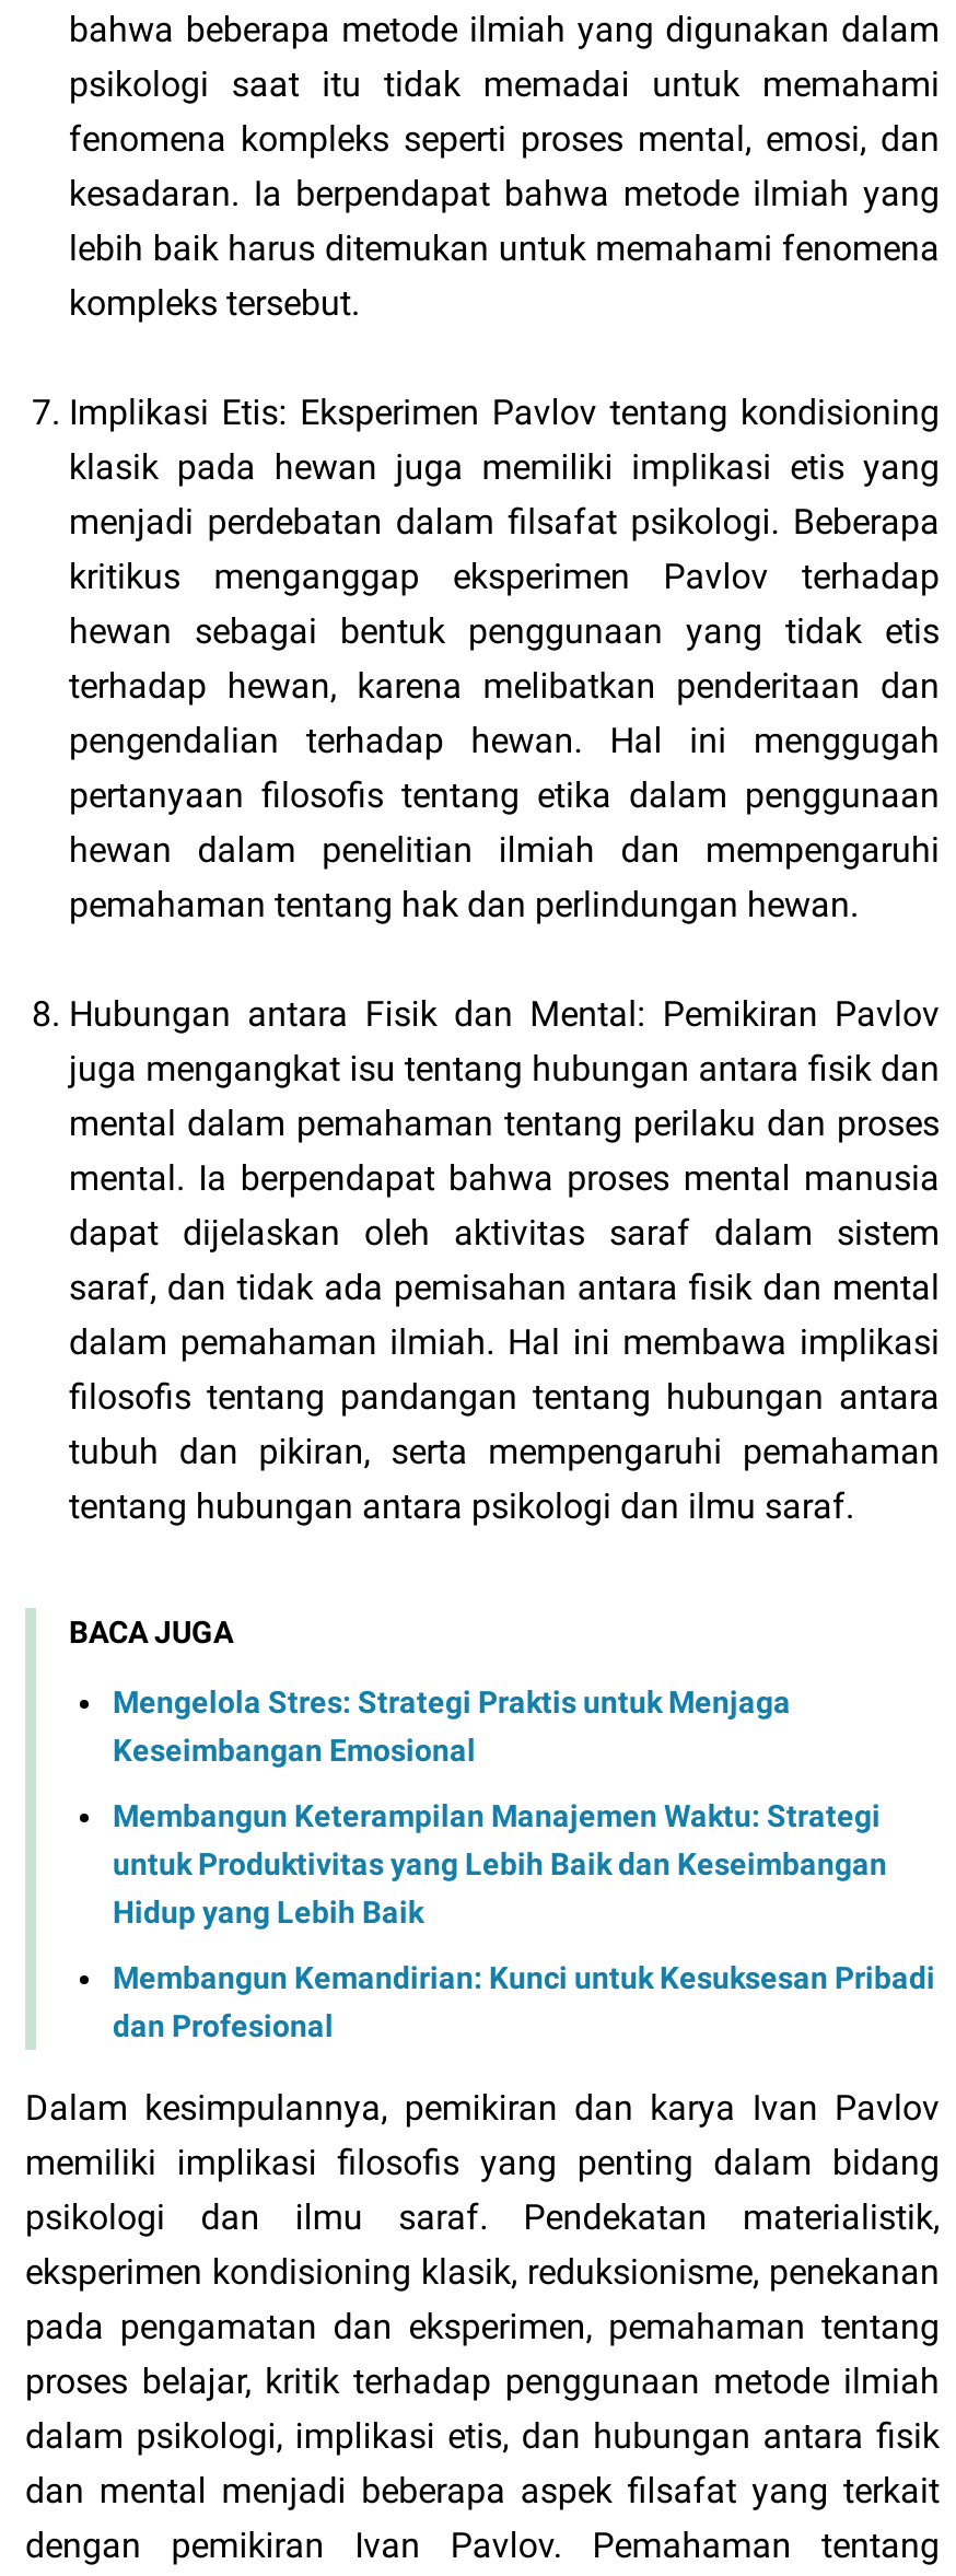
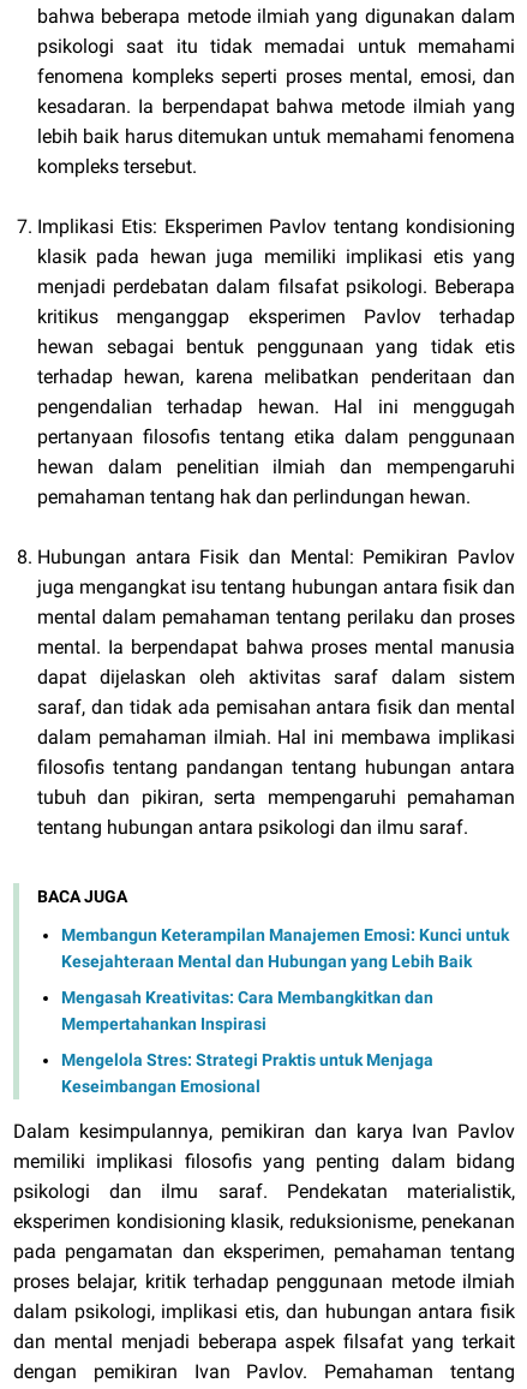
+ Membangun Keterampilan Manajemen Emosi: Kunci untuk
+ Kesejahteraan Mental dan Hubungan yang Lebih Baik
+ Mengasah Kreativitas: Cara Membangkitkan dan
+ Mempertahankan Inspirasi

moved down: Mengelola Stres: Strategi Praktis untuk Menjaga | Keseimbangan Emosional

- Membangun Keterampilan Manajemen Waktu: Strategi
- untuk Produktivitas yang Lebih Baik dan Keseimbangan
- Hidup yang Lebih Baik
- Membangun Kemandirian: Kunci untuk Kesuksesan Pribadi
- dan Profesional
